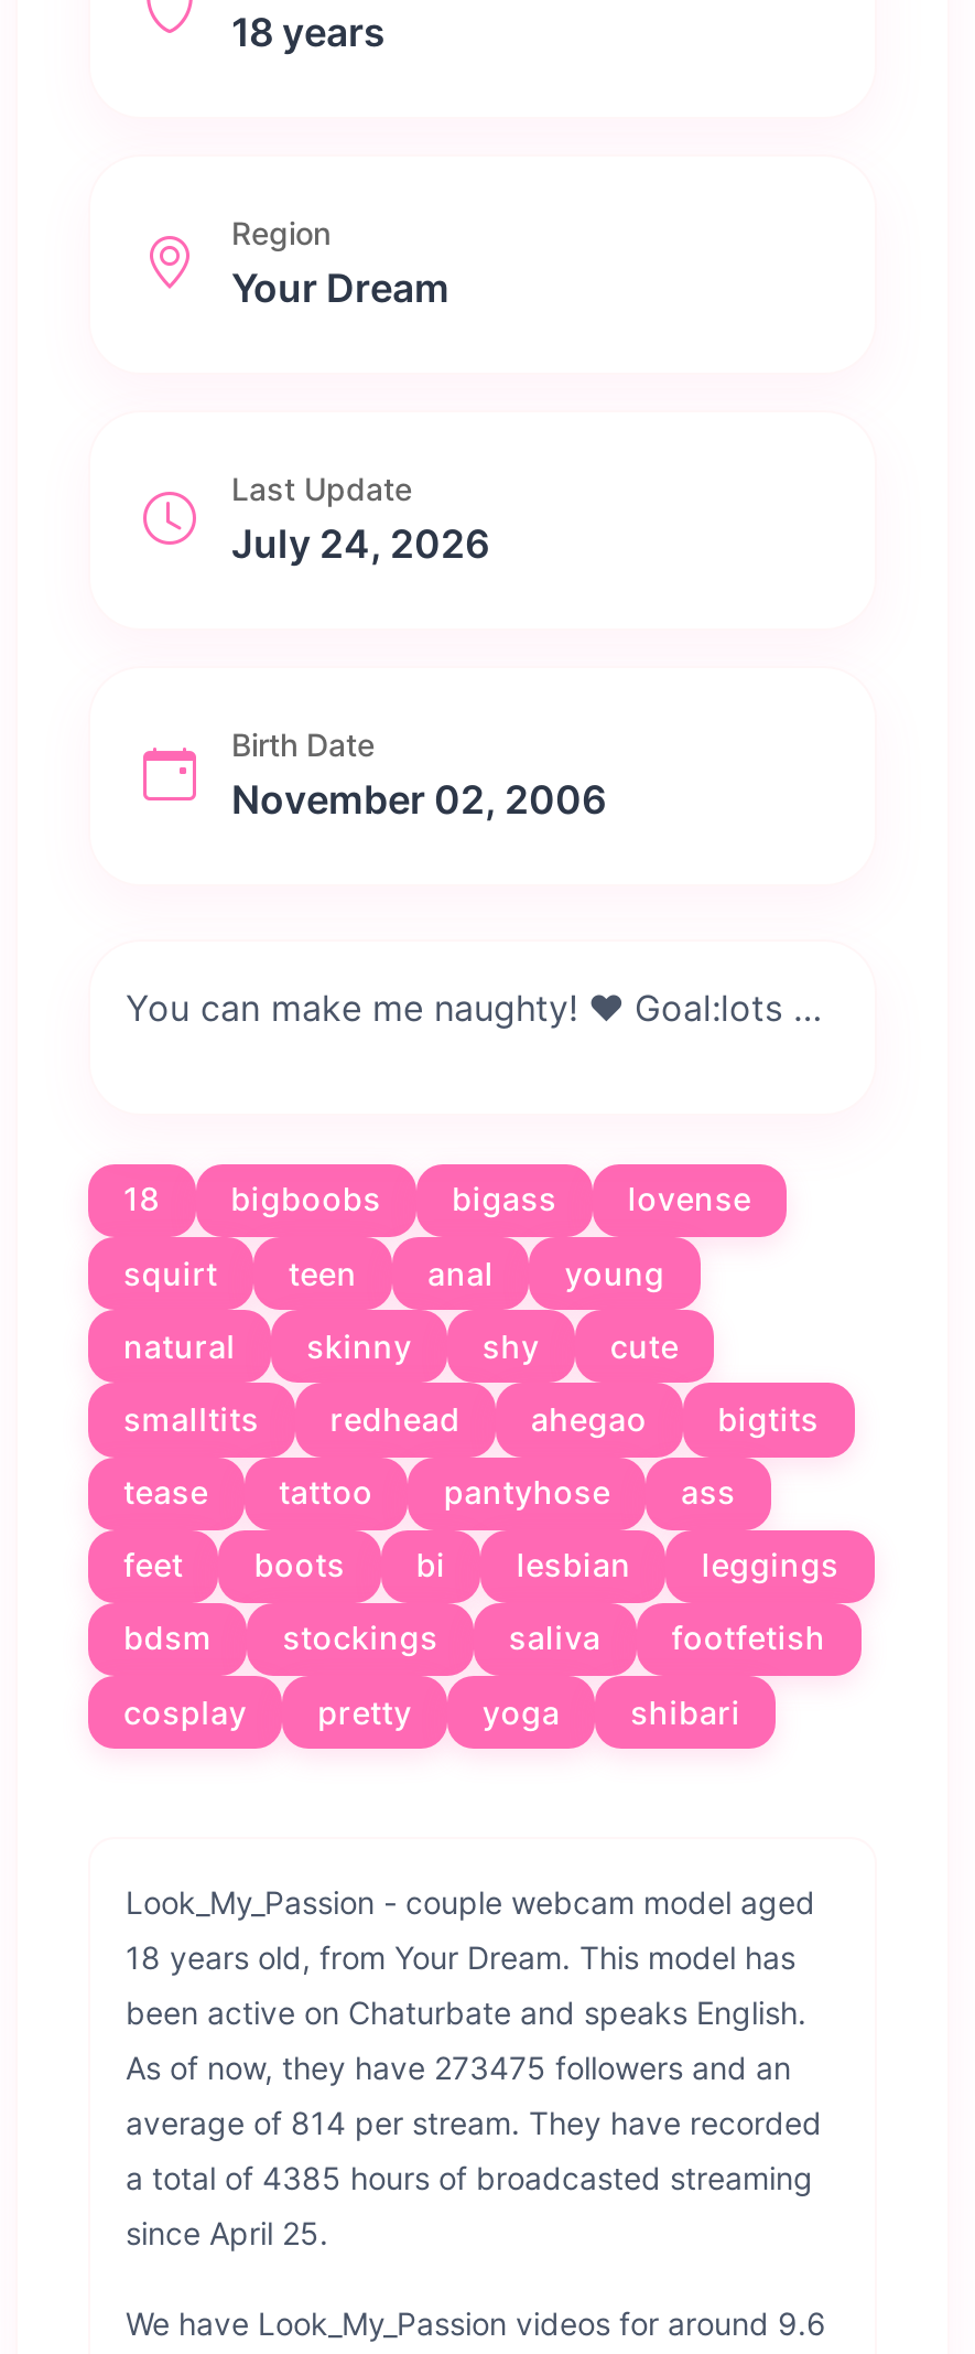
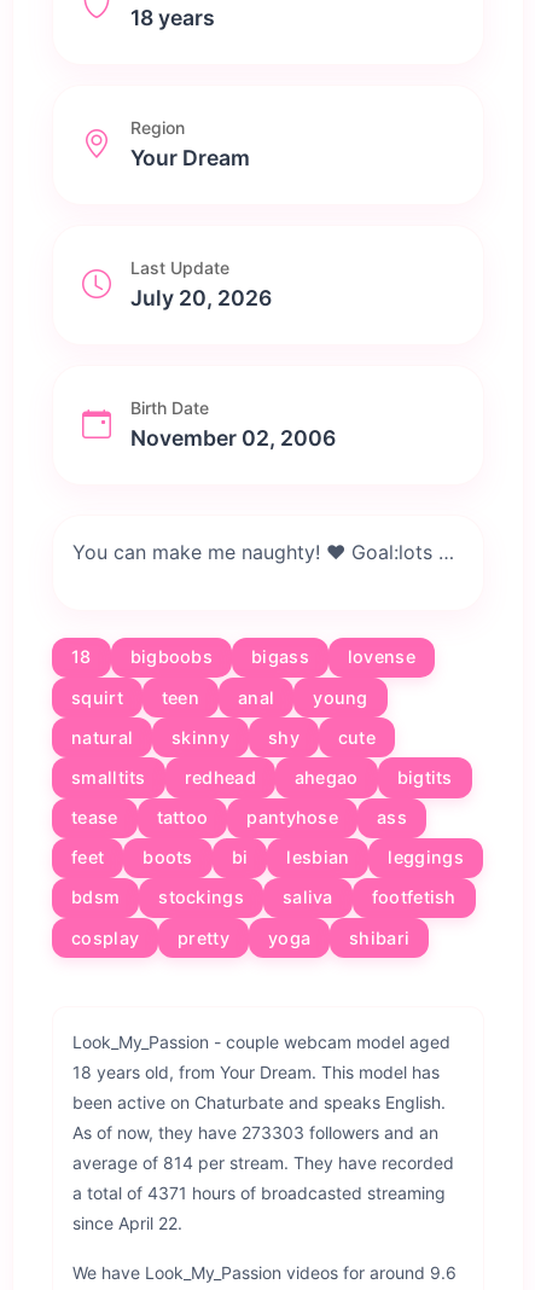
- July 24, 2026
+ July 20, 2026

- As of now, they have 273475 followers and an
+ As of now, they have 273303 followers and an

- a total of 4385 hours of broadcasted streaming
+ a total of 4371 hours of broadcasted streaming

- since April 25.
+ since April 22.
